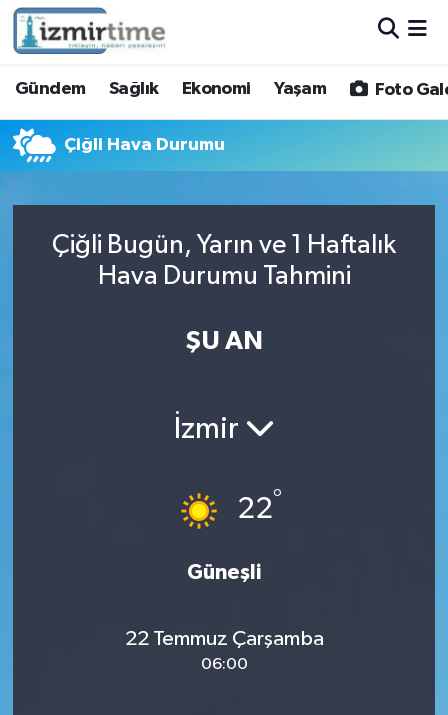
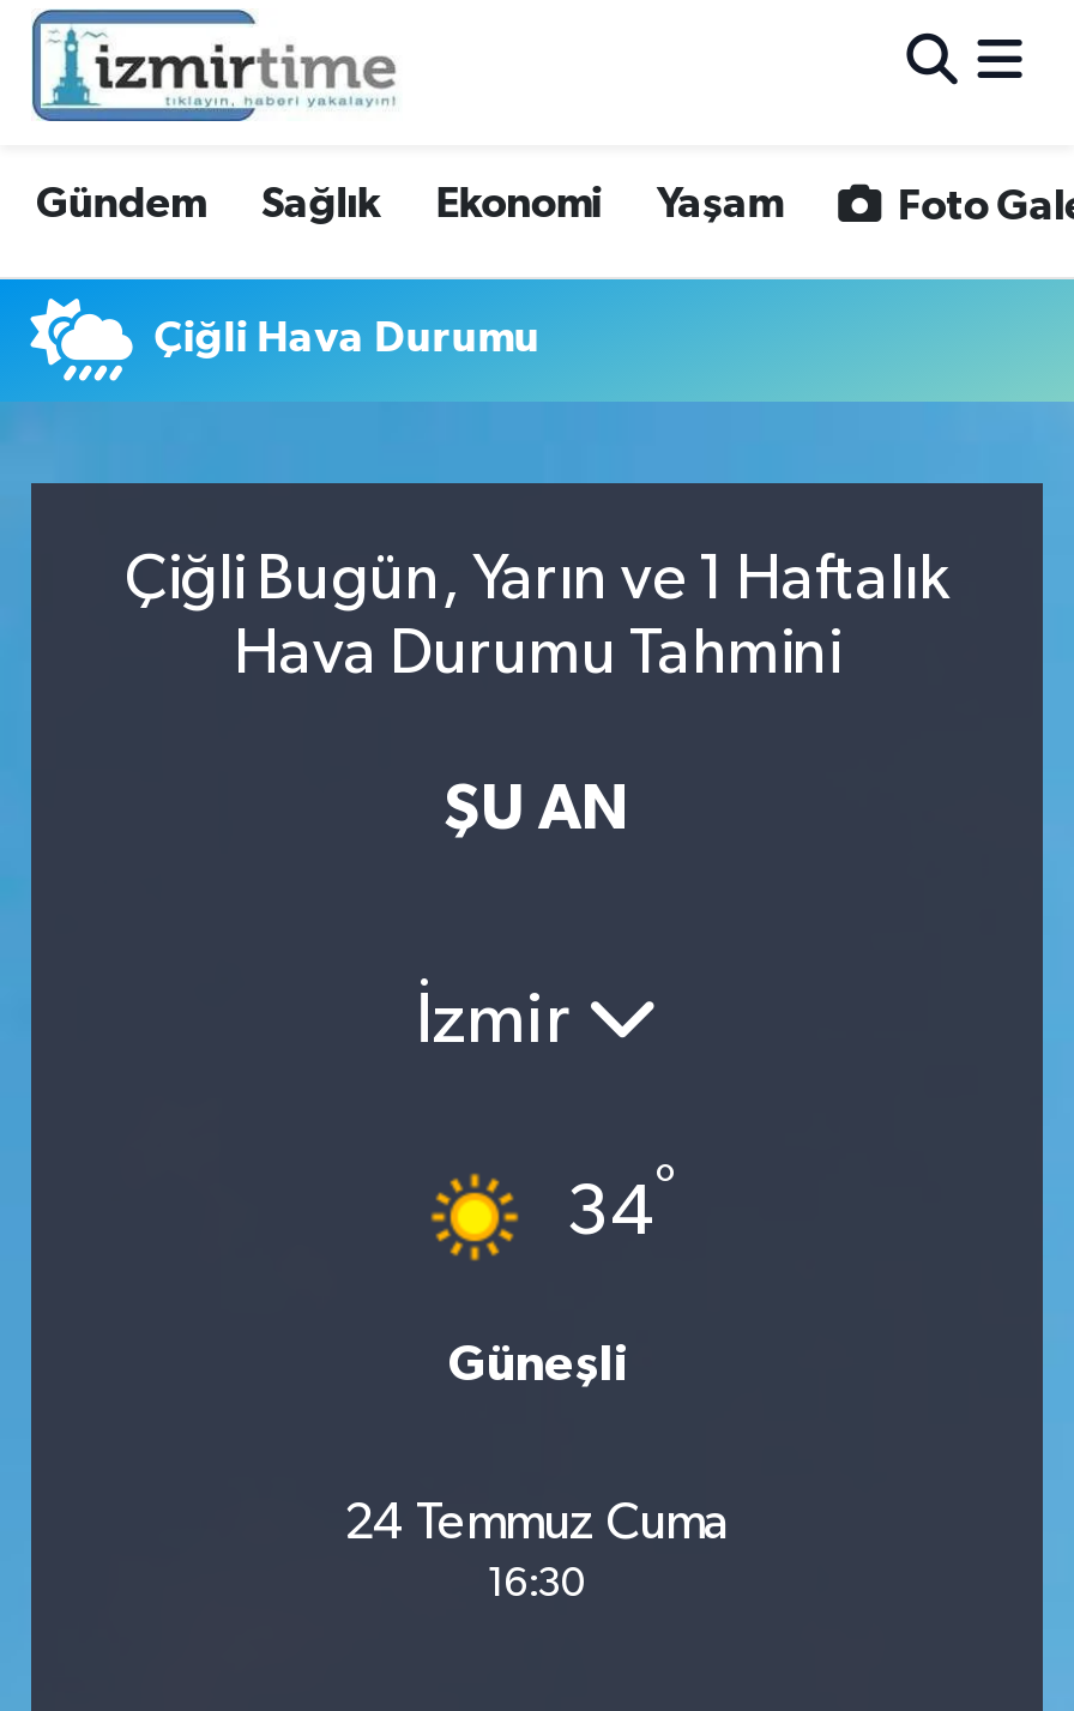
- 22°
+ 34°

- 22 Temmuz Çarşamba
+ 24 Temmuz Cuma

- 06:00
+ 16:30
